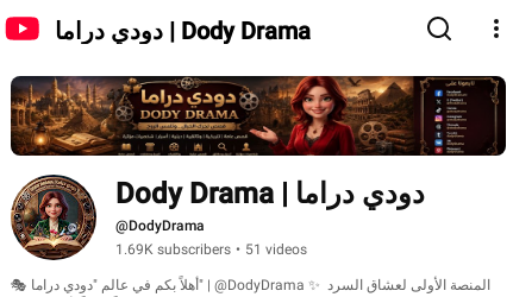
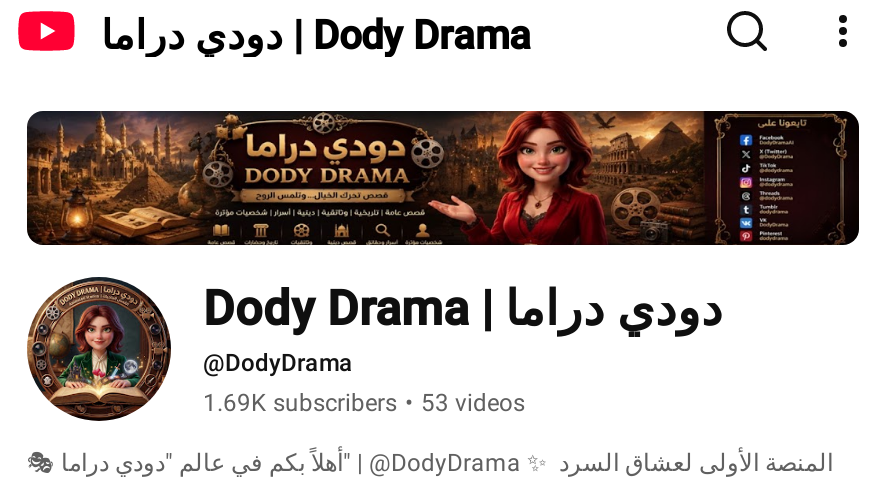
- 1.69K subscribers • 51 videos
+ 1.69K subscribers • 53 videos
